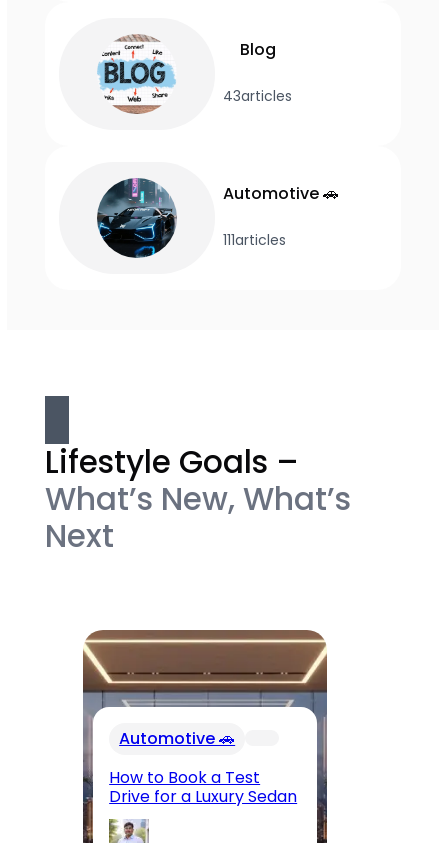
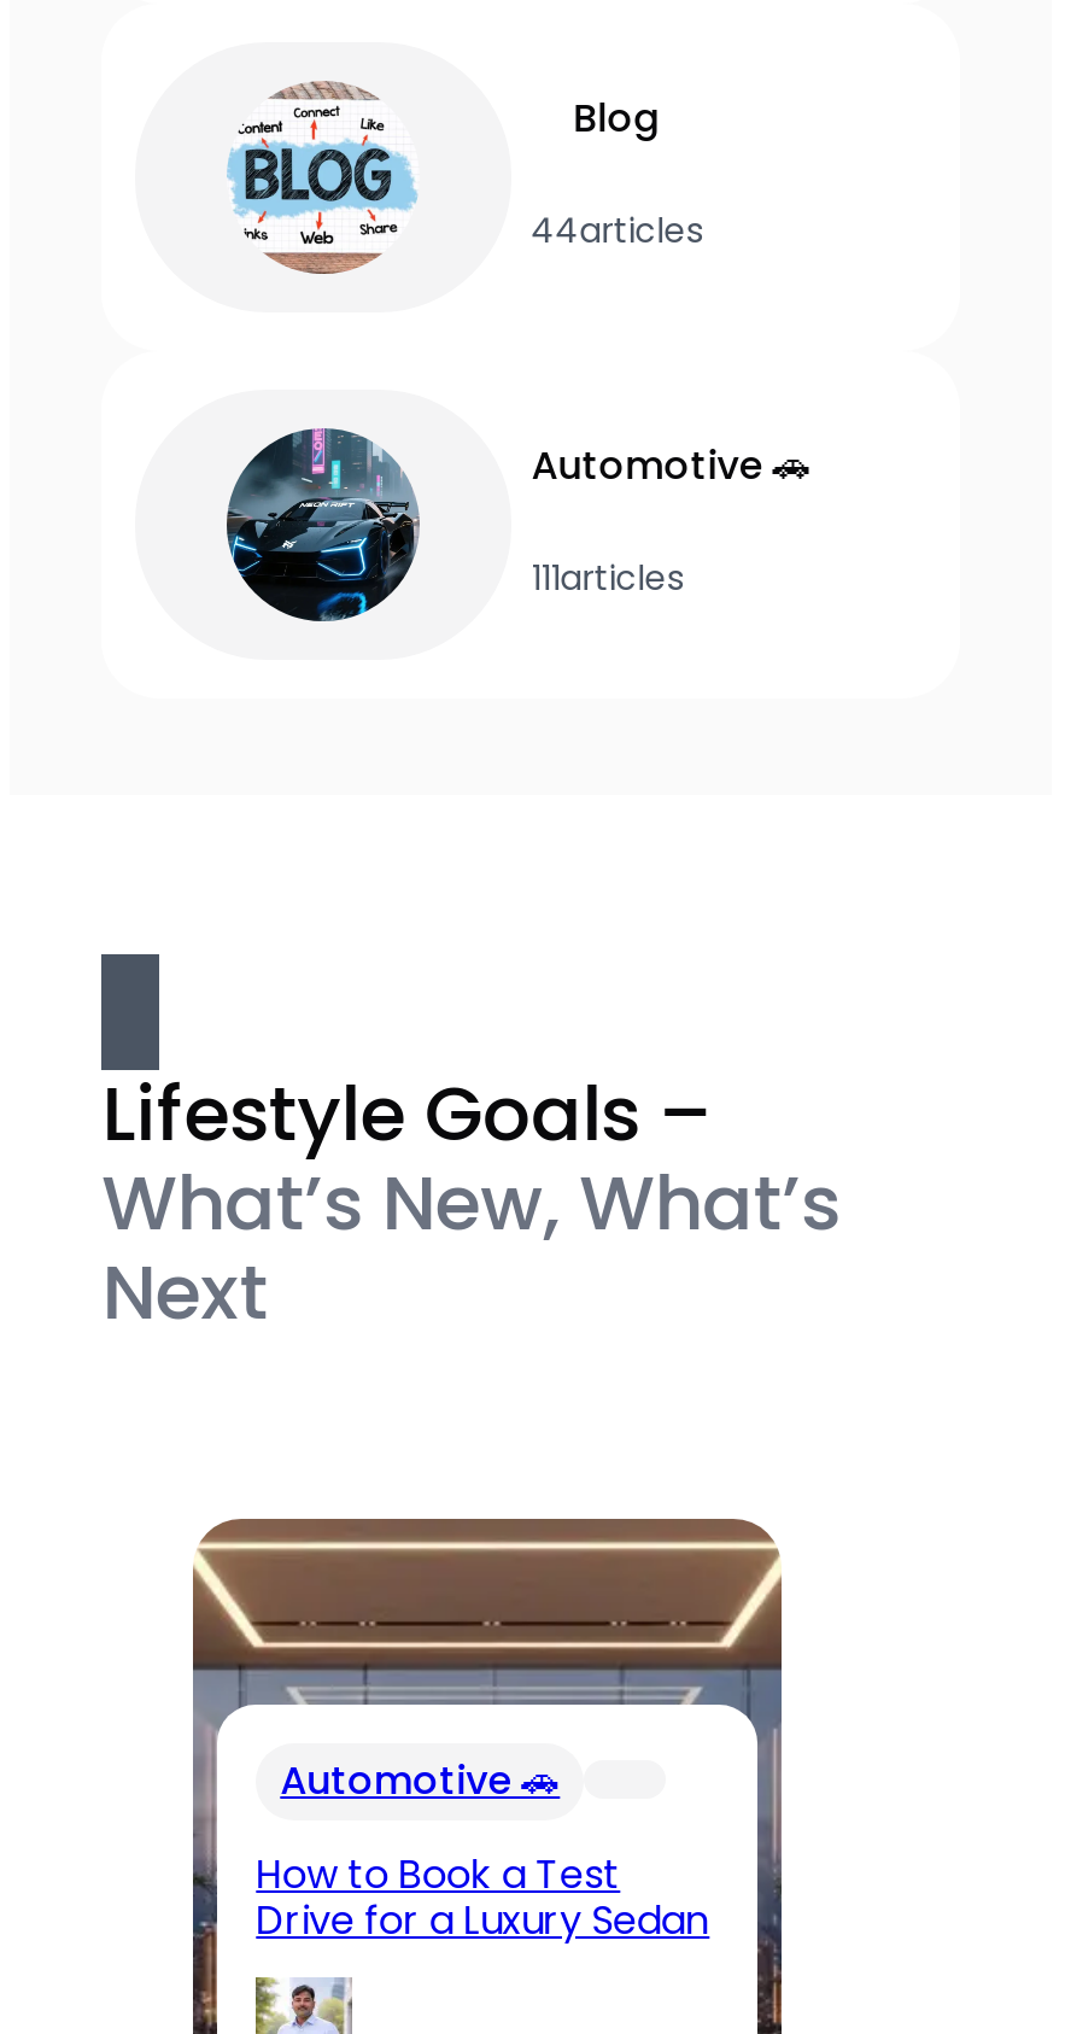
- 43articles
+ 44articles
